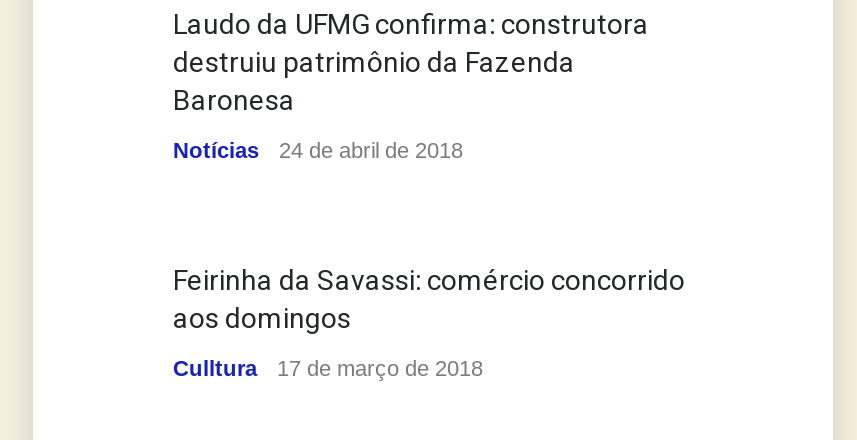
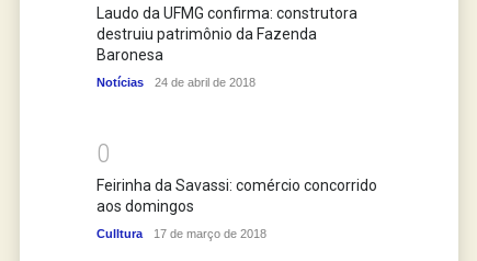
+ 0
